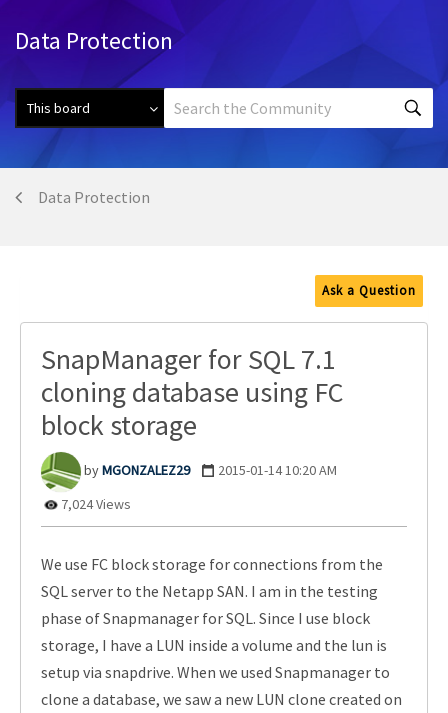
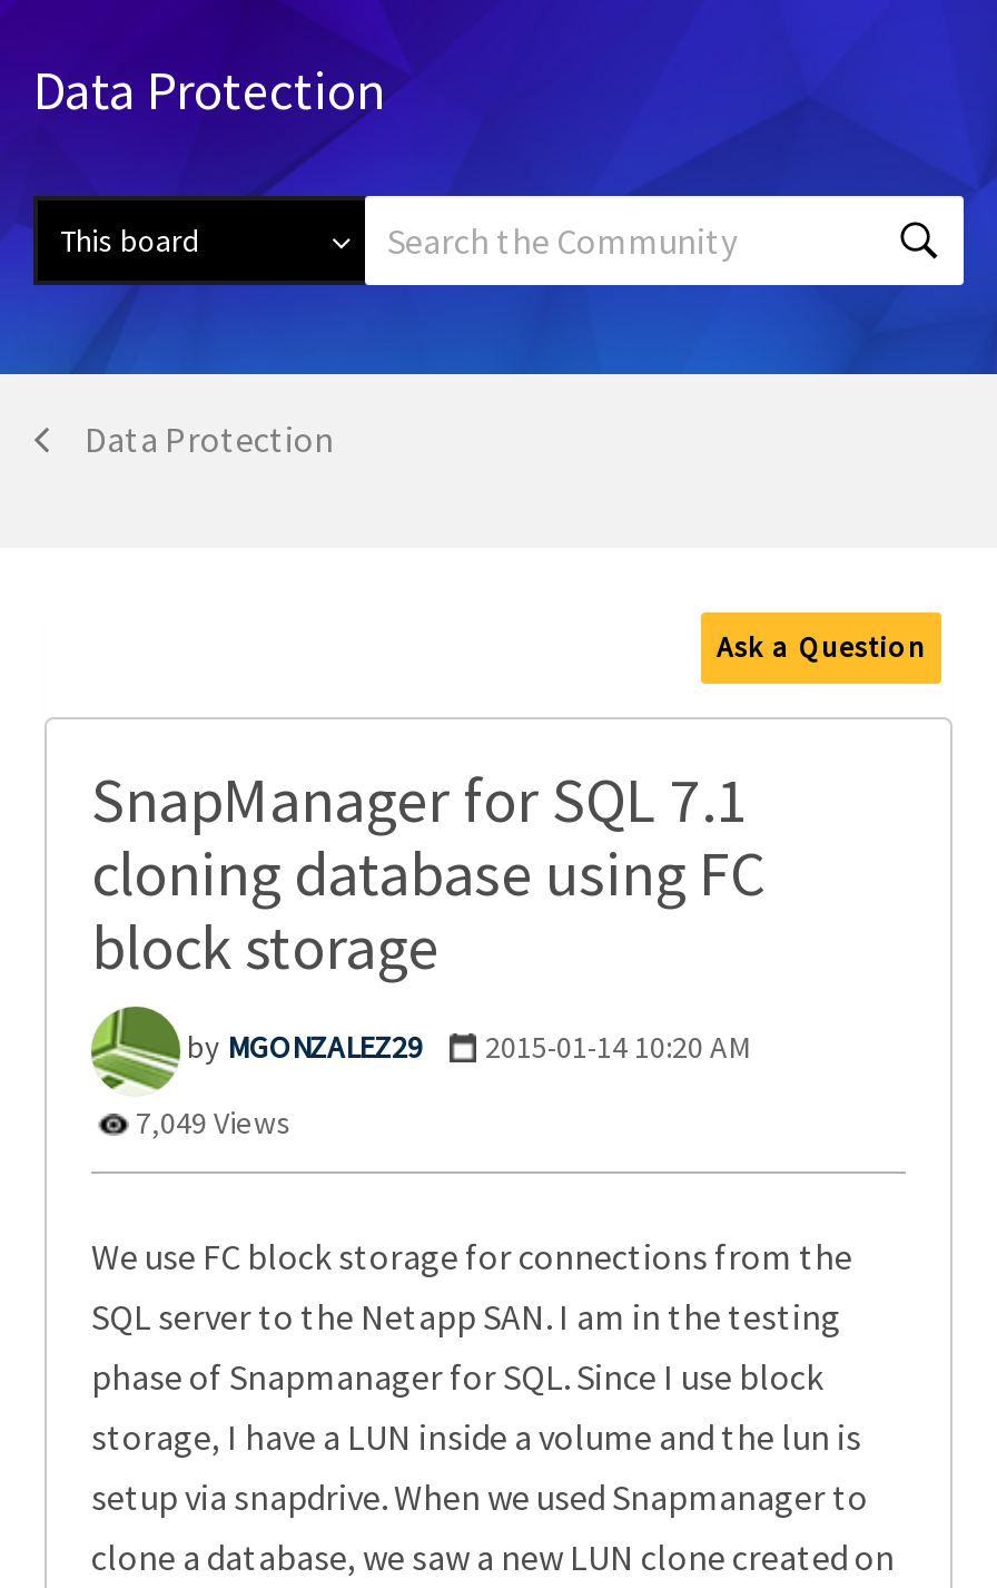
- 7,024 Views
+ 7,049 Views
